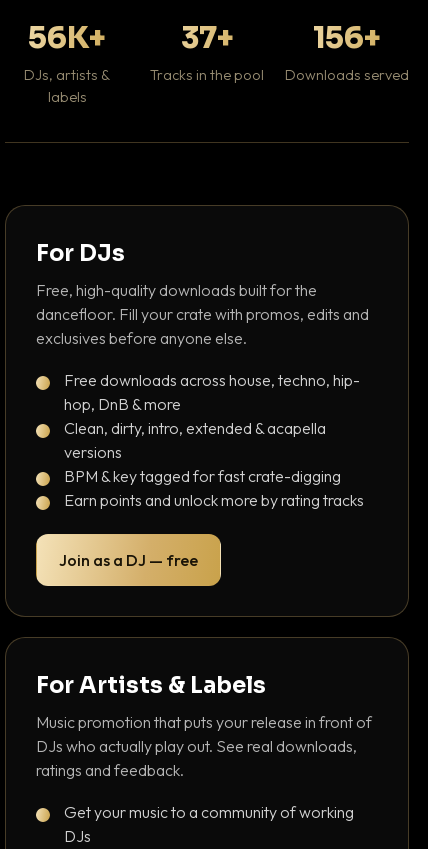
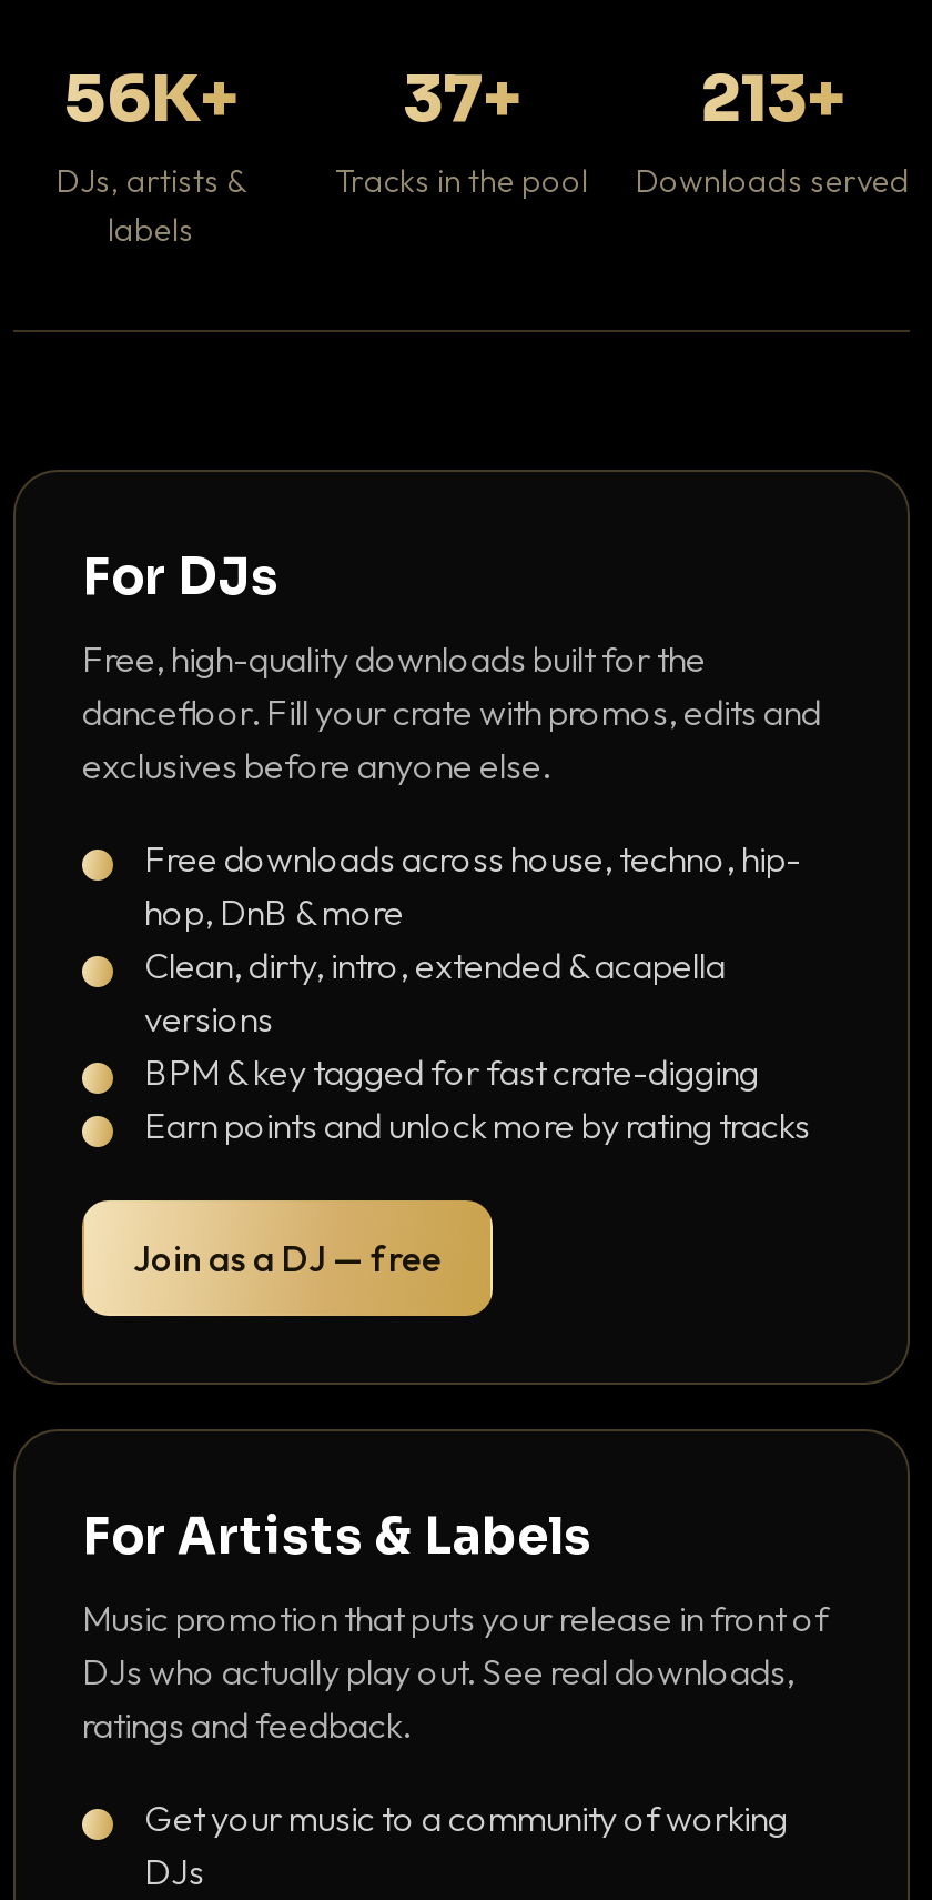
- 156+
+ 213+
